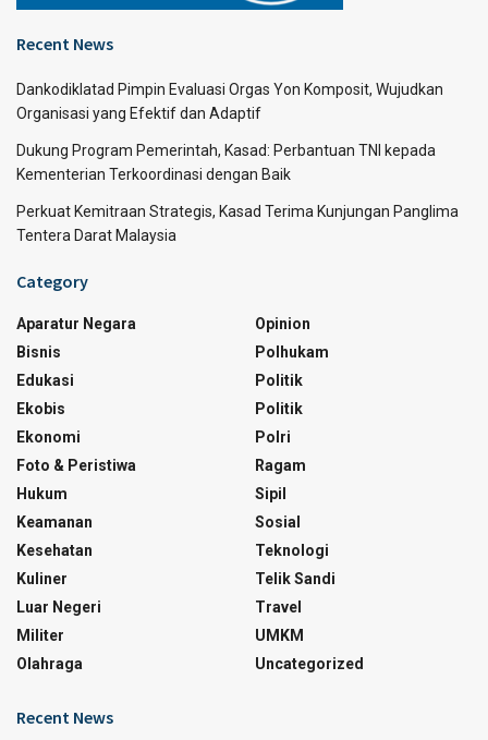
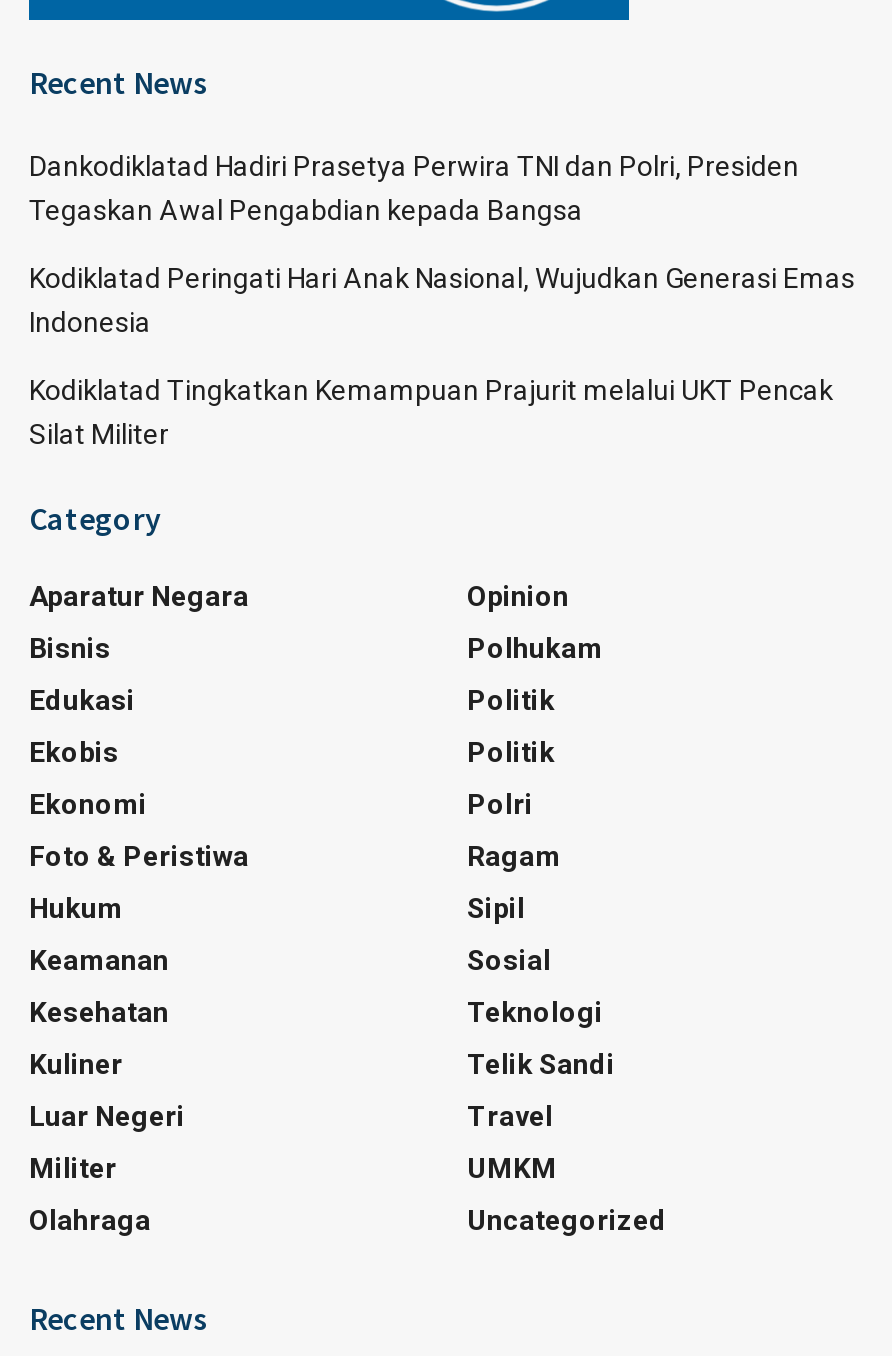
- Dankodiklatad Pimpin Evaluasi Orgas Yon Komposit, Wujudkan
- Organisasi yang Efektif dan Adaptif
+ Dankodiklatad Hadiri Prasetya Perwira TNI dan Polri, Presiden
+ Tegaskan Awal Pengabdian kepada Bangsa

- Dukung Program Pemerintah, Kasad: Perbantuan TNI kepada
- Kementerian Terkoordinasi dengan Baik
+ Kodiklatad Peringati Hari Anak Nasional, Wujudkan Generasi Emas
+ Indonesia

- Perkuat Kemitraan Strategis, Kasad Terima Kunjungan Panglima
- Tentera Darat Malaysia
+ Kodiklatad Tingkatkan Kemampuan Prajurit melalui UKT Pencak
+ Silat Militer
